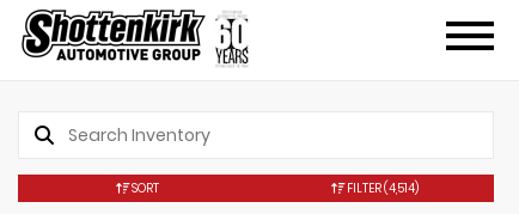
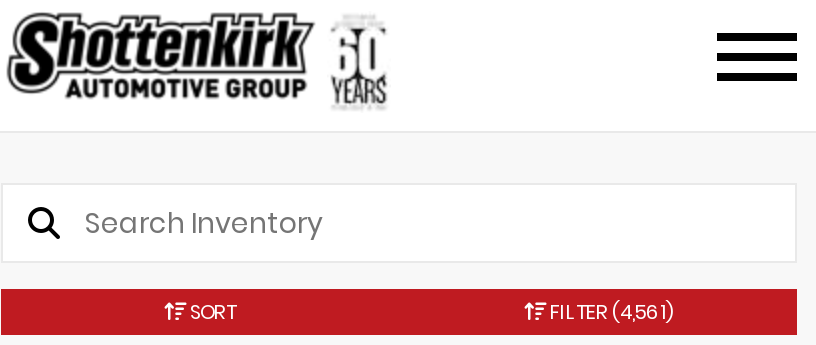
- FILTER (4,514)
+ FILTER (4,561)
